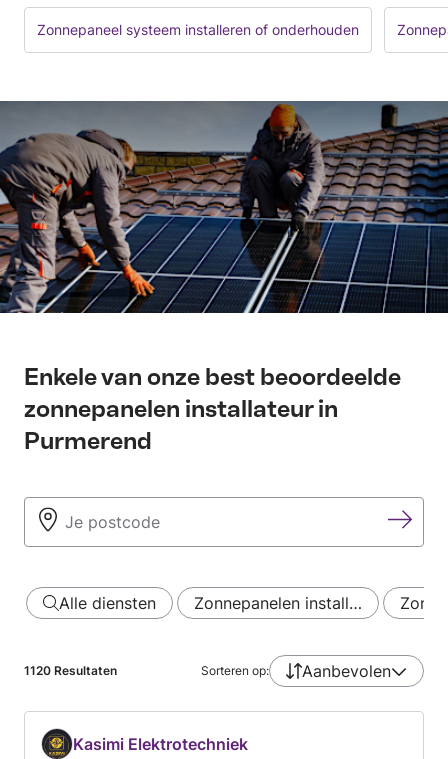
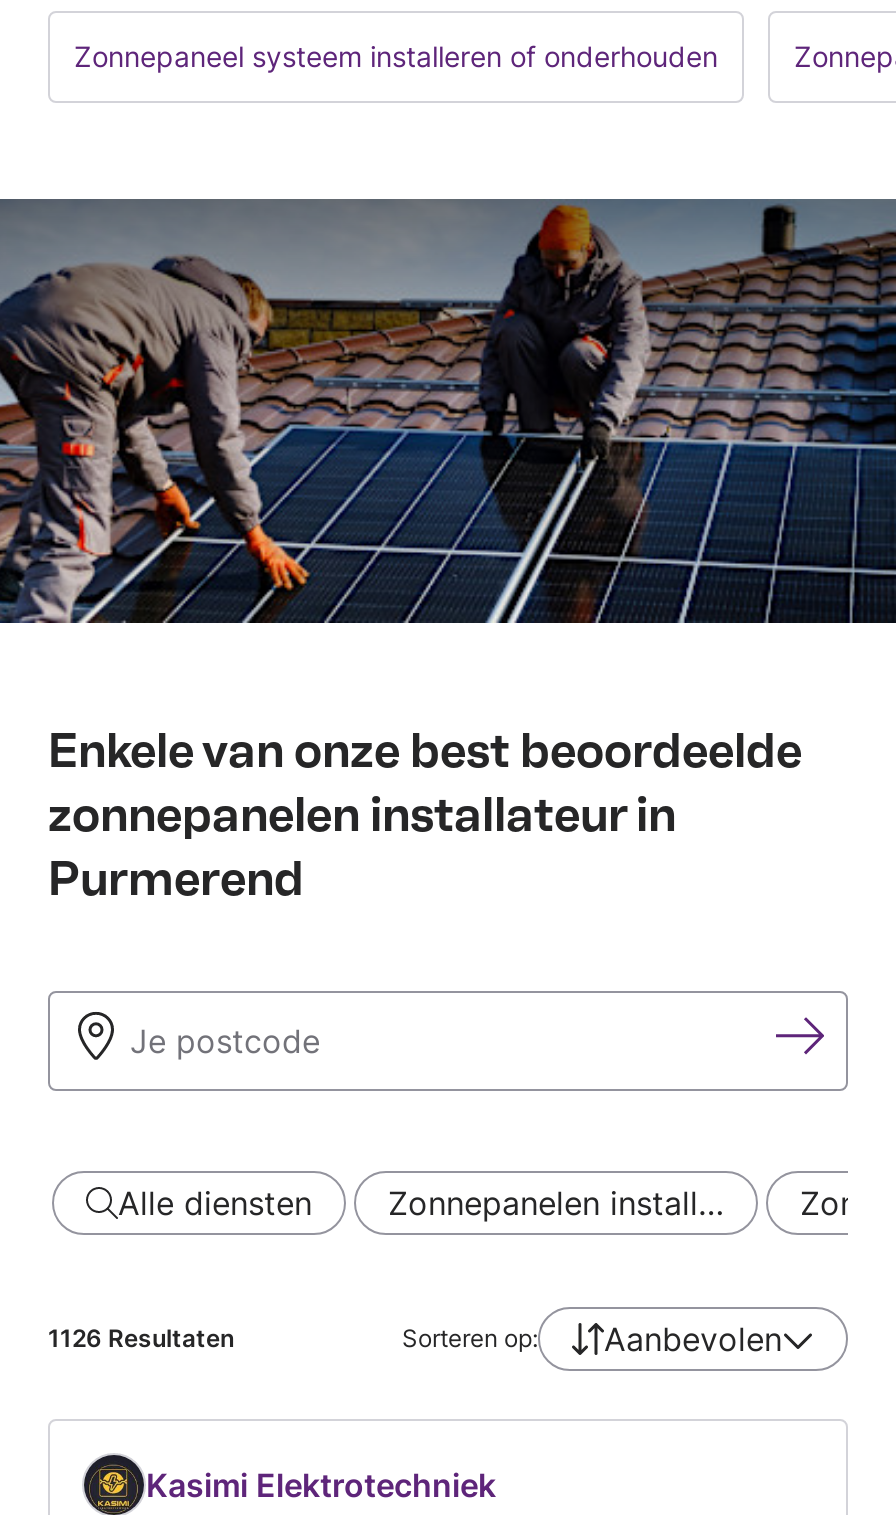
- 1120 Resultaten
+ 1126 Resultaten
